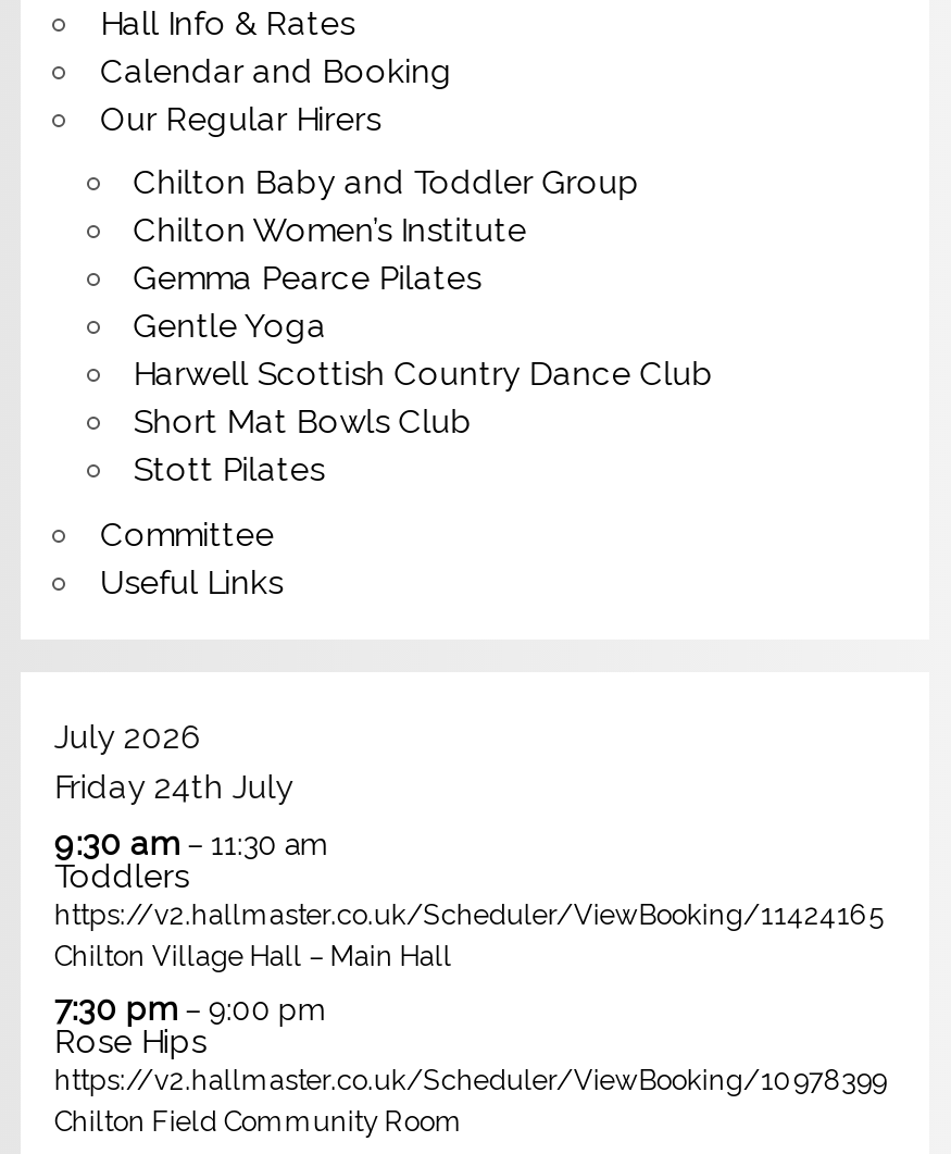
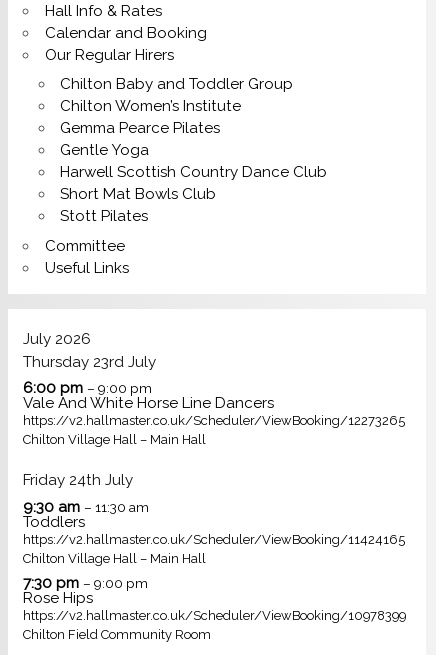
+ Thursday 23rd July
+ 6:00 pm – 9:00 pm
+ Vale And White Horse Line Dancers
+ https://v2.hallmaster.co.uk/Scheduler/ViewBooking/12273265
+ Chilton Village Hall – Main Hall
